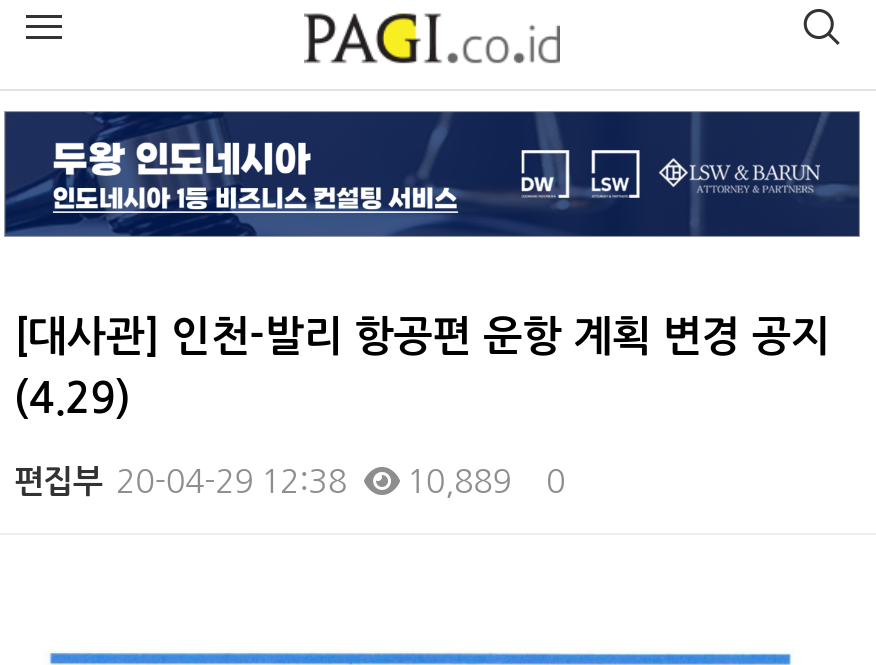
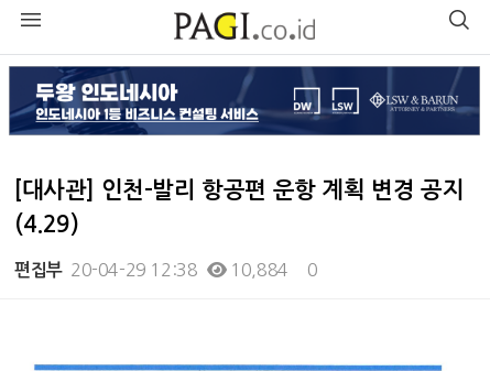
- 편집부 20-04-29 12:38 10,889 0
+ 편집부 20-04-29 12:38 10,884 0
